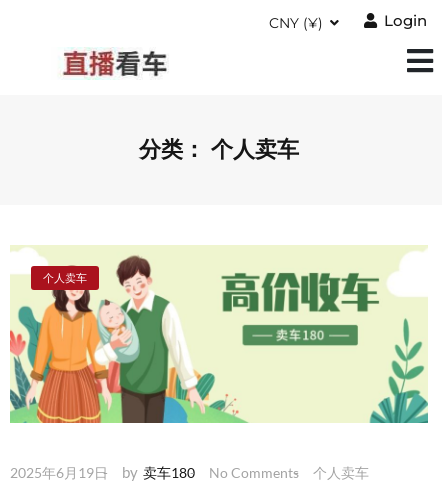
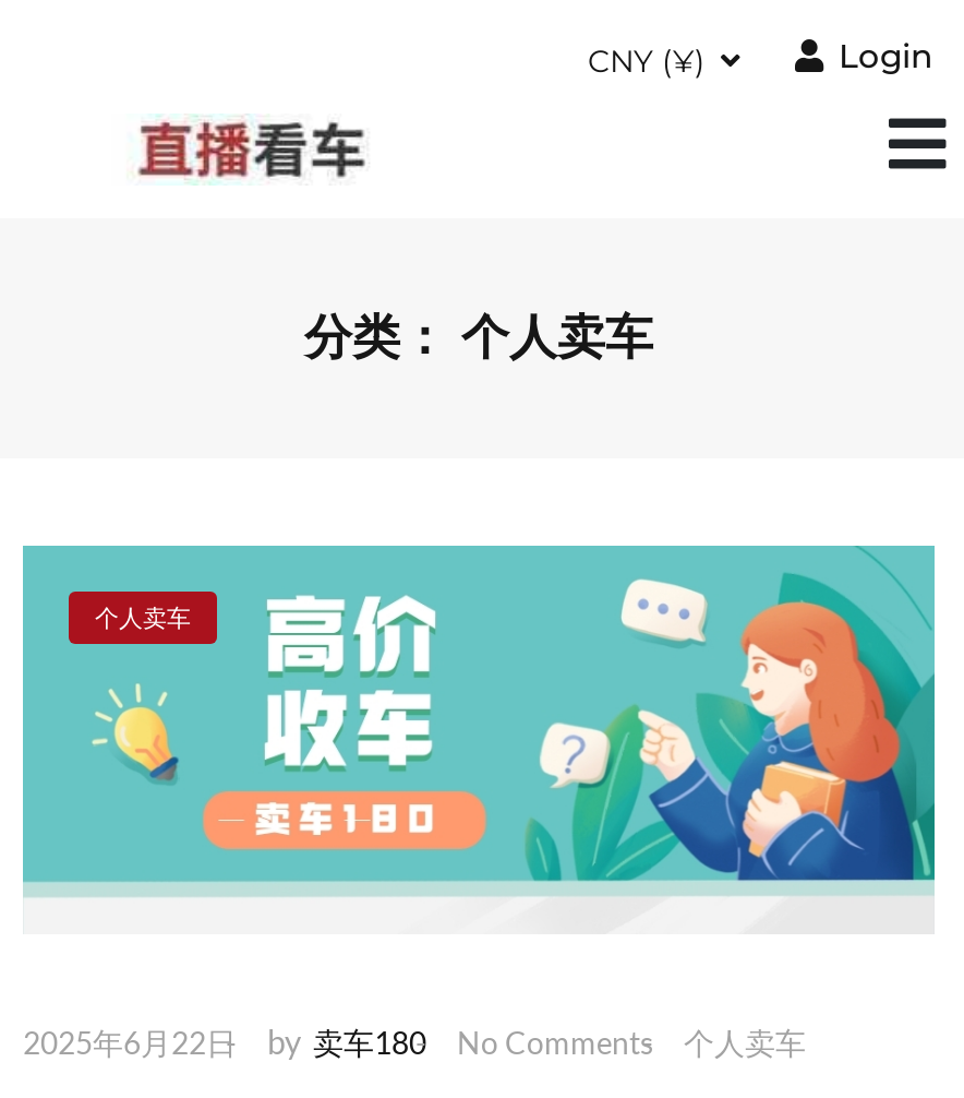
- [image]
- 2025年6月19日 by 卖车180 No Comments 个人卖车
+ [image]
+ 2025年6月22日 by 卖车180 No Comments 个人卖车
